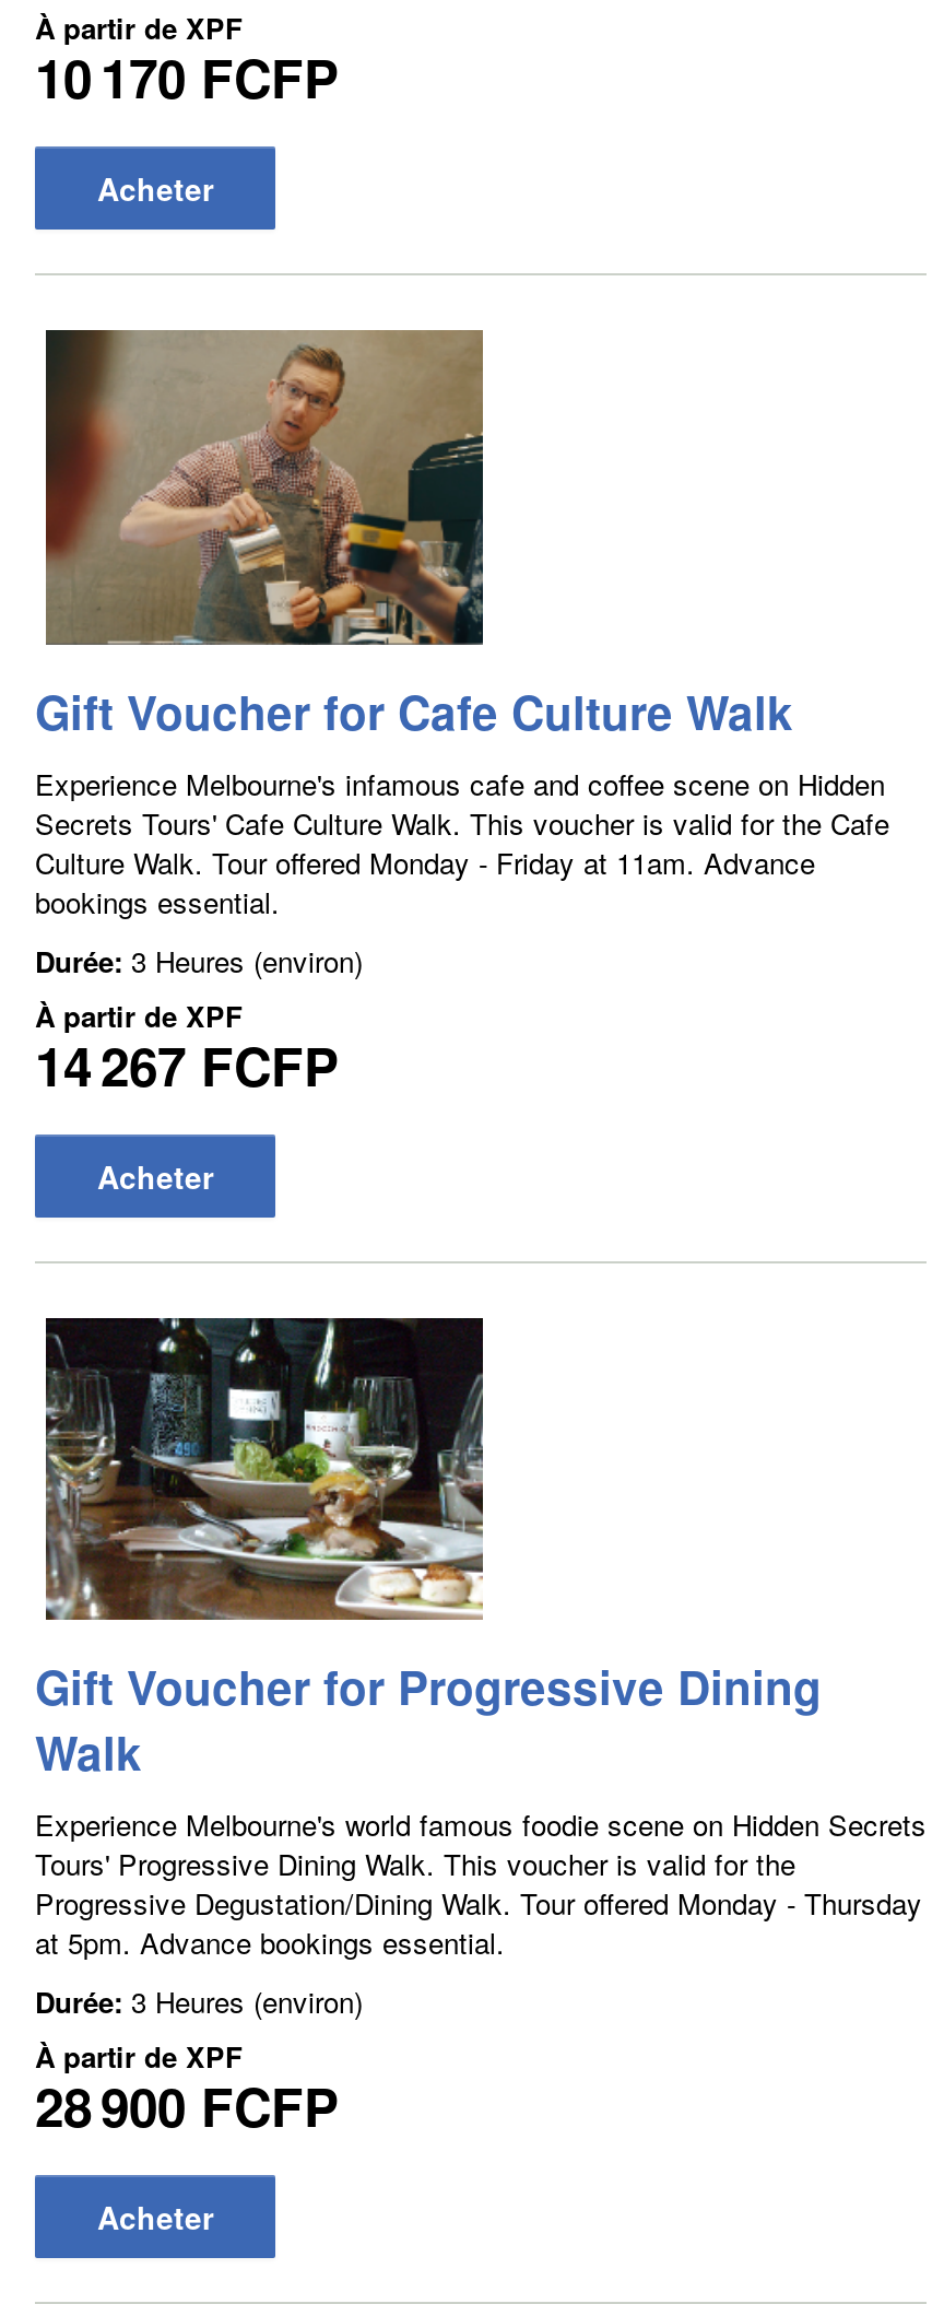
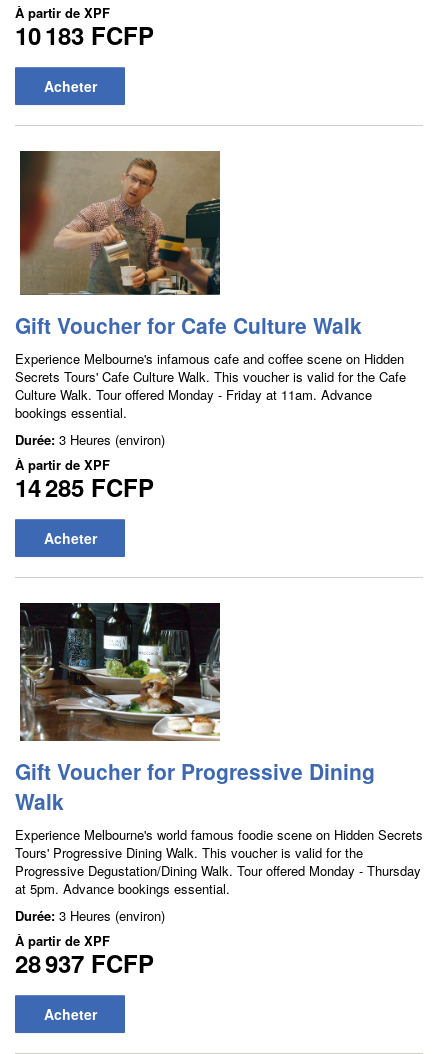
- 10 170 FCFP
+ 10 183 FCFP

- 14 267 FCFP
+ 14 285 FCFP

- 28 900 FCFP
+ 28 937 FCFP
